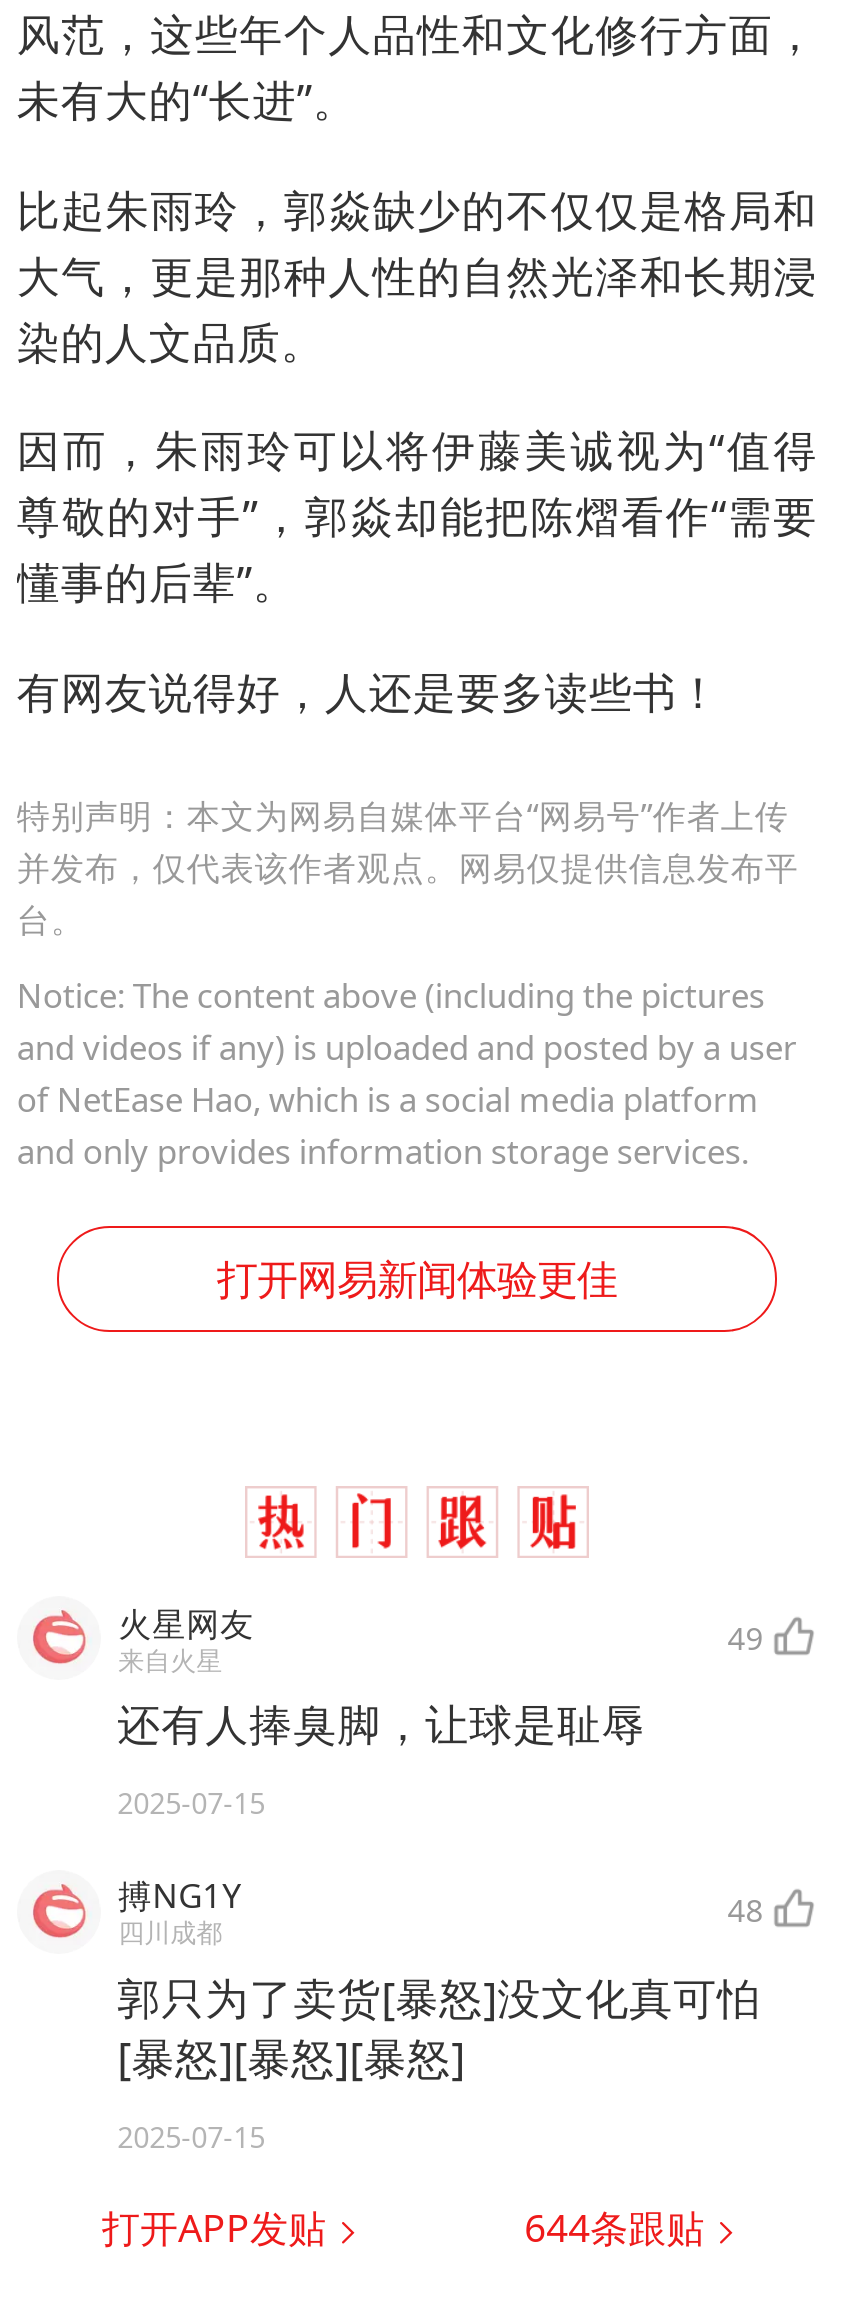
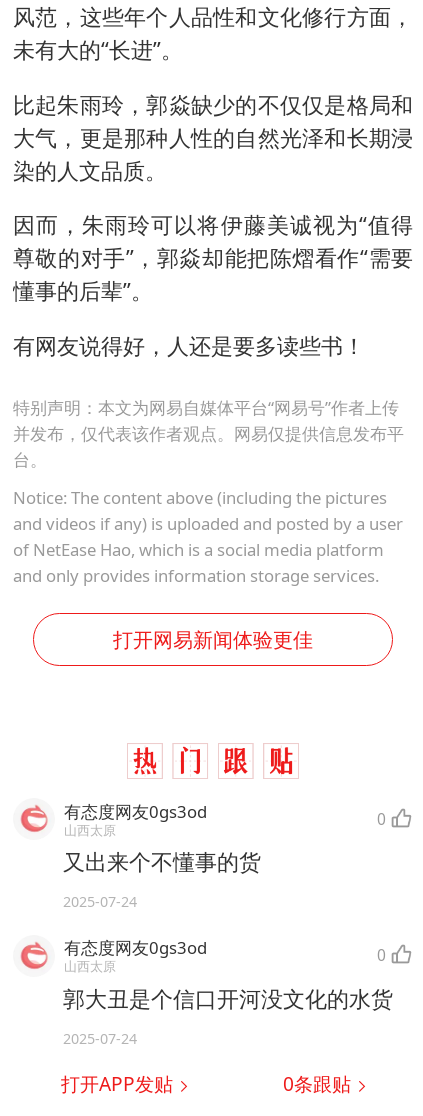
- 火星网友
- 来自火星
- 49
+ 有态度网友0gs3od
+ 山西太原
+ 0

- 还有人捧臭脚，让球是耻辱
+ 又出来个不懂事的货

- 2025-07-15
+ 2025-07-24

- 搏NG1Y
- 四川成都
- 48
+ 有态度网友0gs3od
+ 山西太原
+ 0

- 郭只为了卖货[暴怒]没文化真可怕
- [暴怒][暴怒][暴怒]
+ 郭大丑是个信口开河没文化的水货

- 2025-07-15
+ 2025-07-24

- 644条跟贴
+ 0条跟贴
